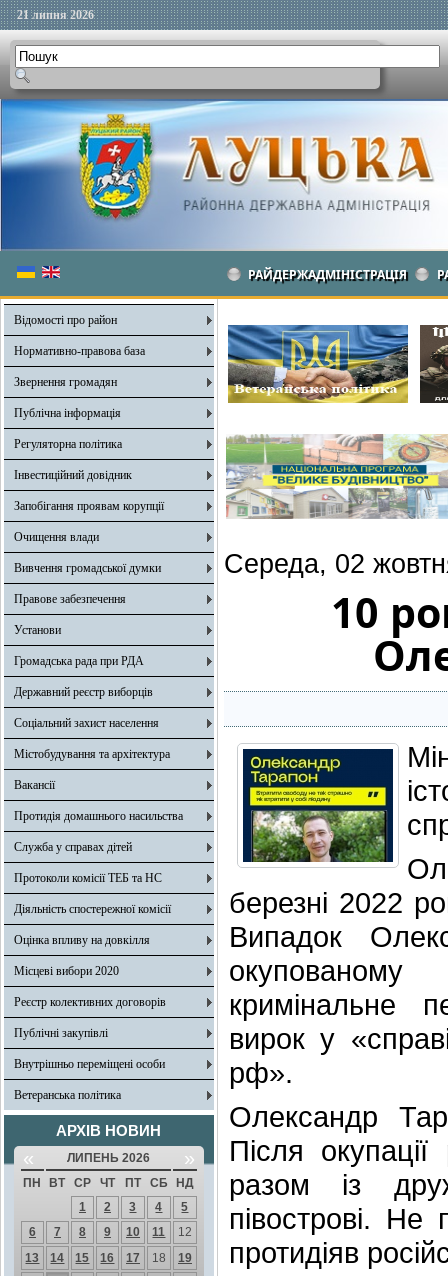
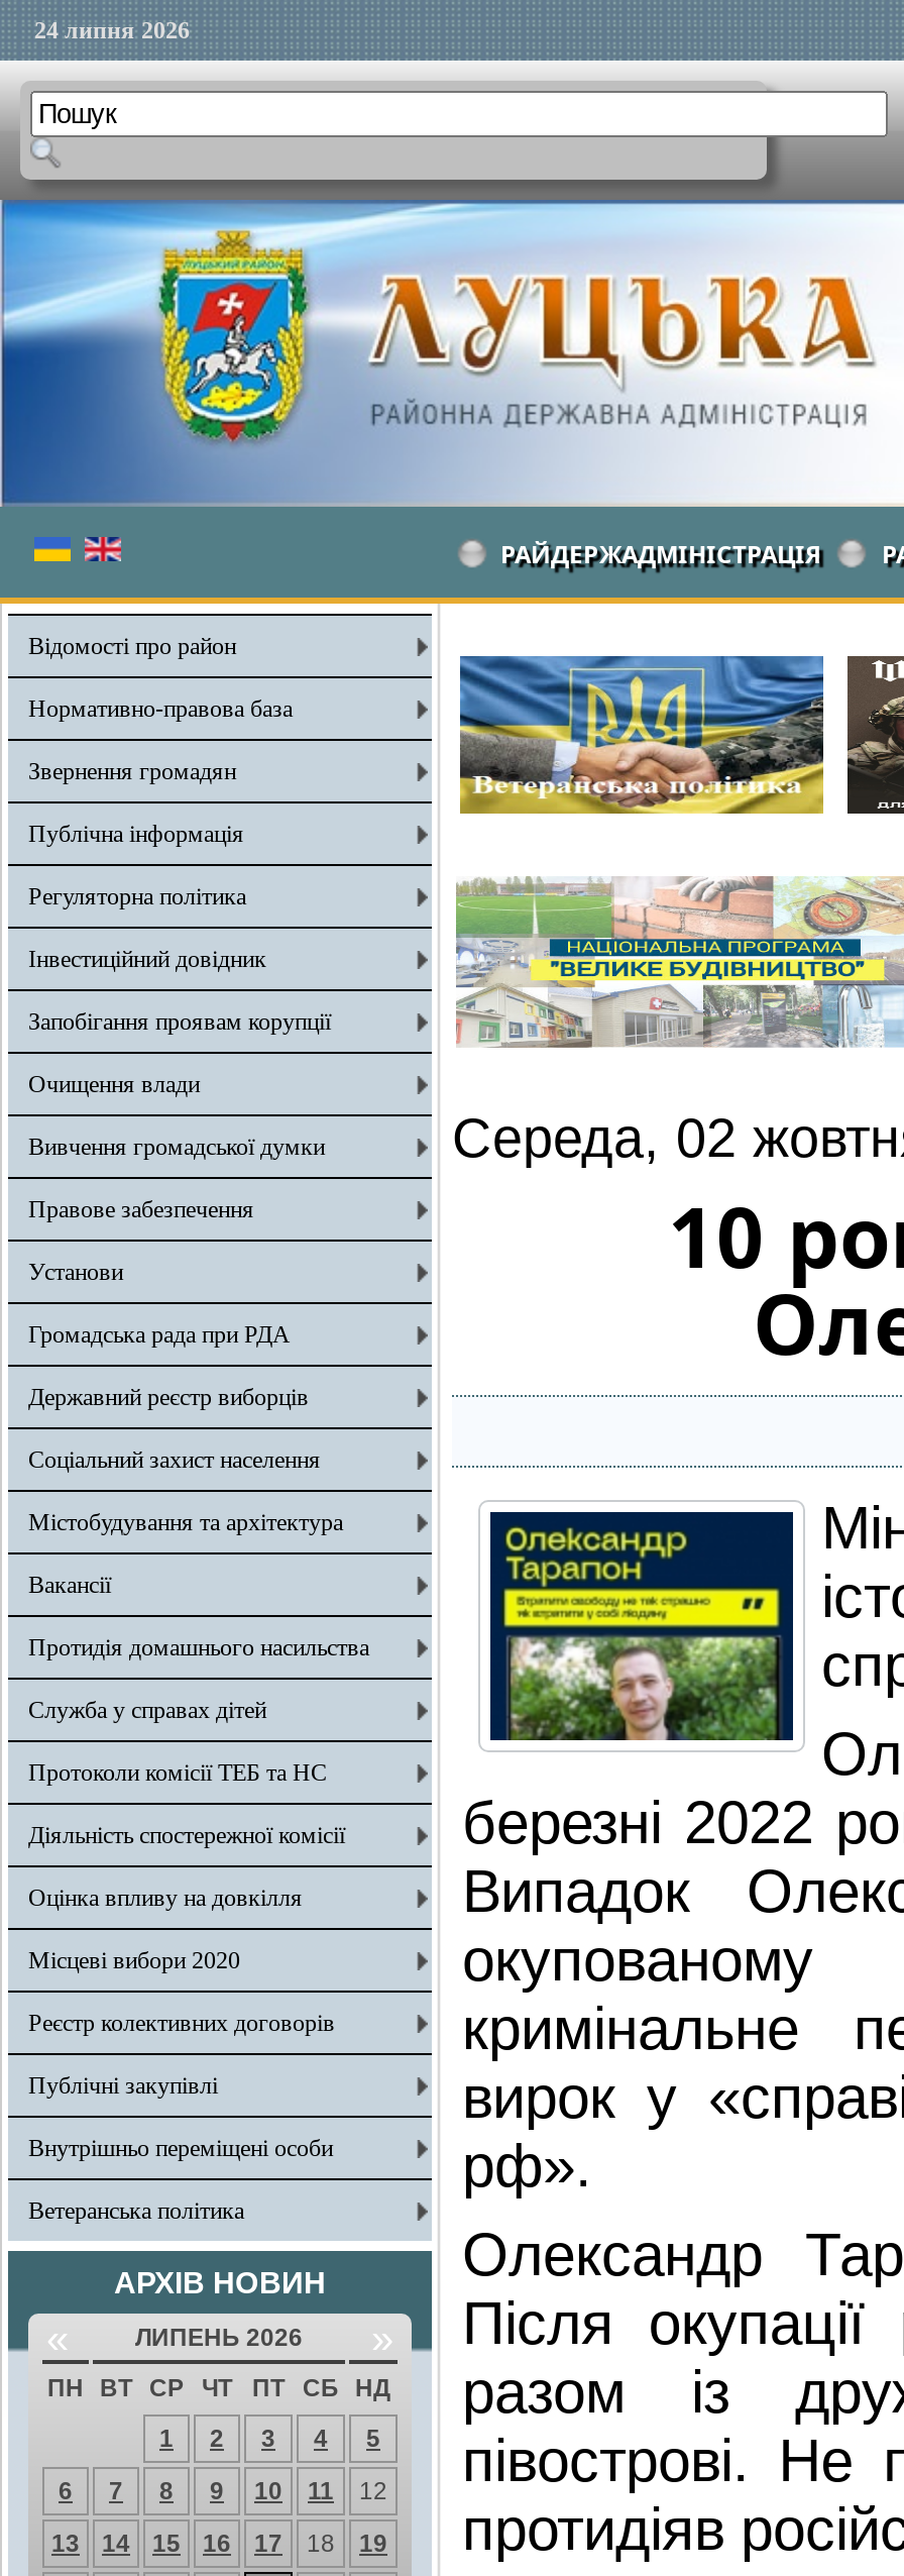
- 21 липня 2026
+ 24 липня 2026
